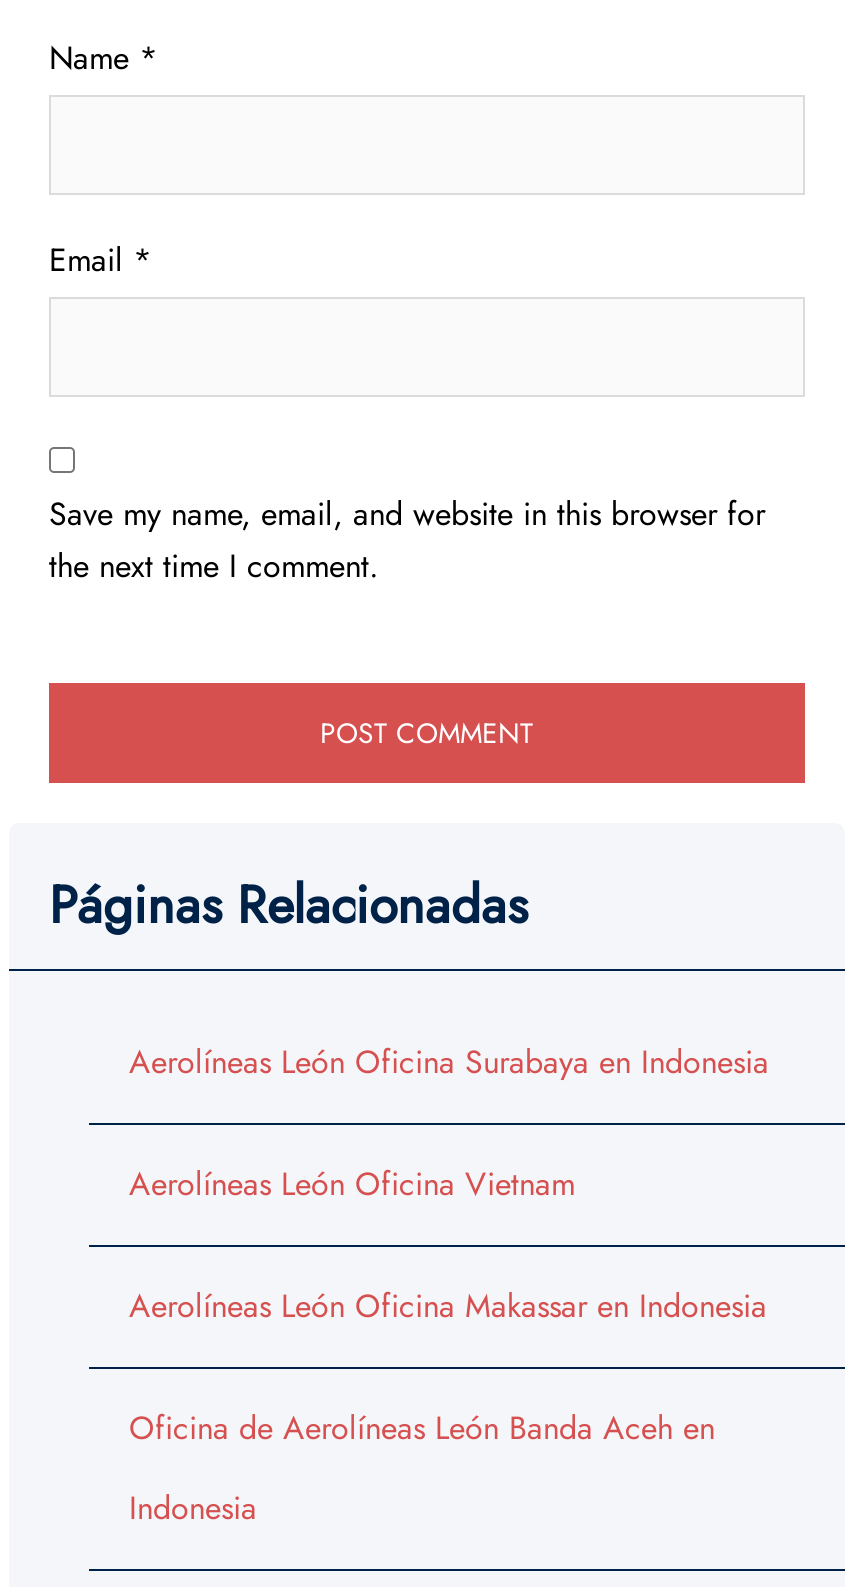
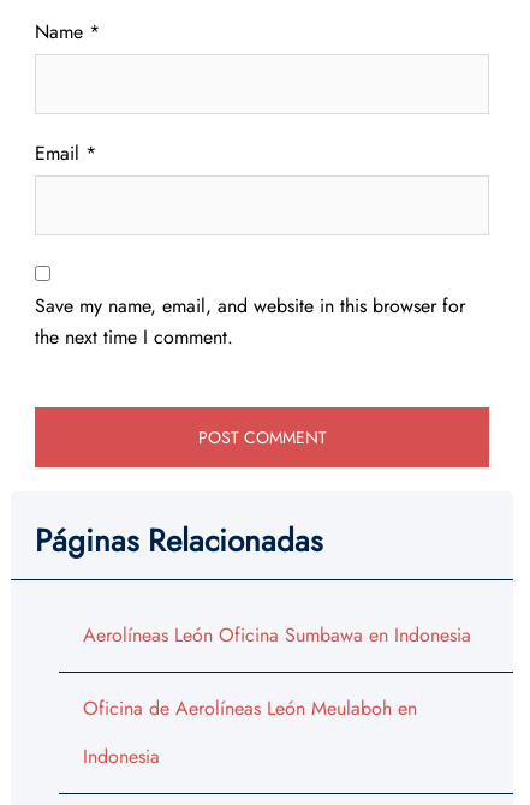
- Aerolíneas León Oficina Surabaya en Indonesia
- Aerolíneas León Oficina Vietnam
- Aerolíneas León Oficina Makassar en Indonesia
- Oficina de Aerolíneas León Banda Aceh en
+ Aerolíneas León Oficina Sumbawa en Indonesia
+ Oficina de Aerolíneas León Meulaboh en
